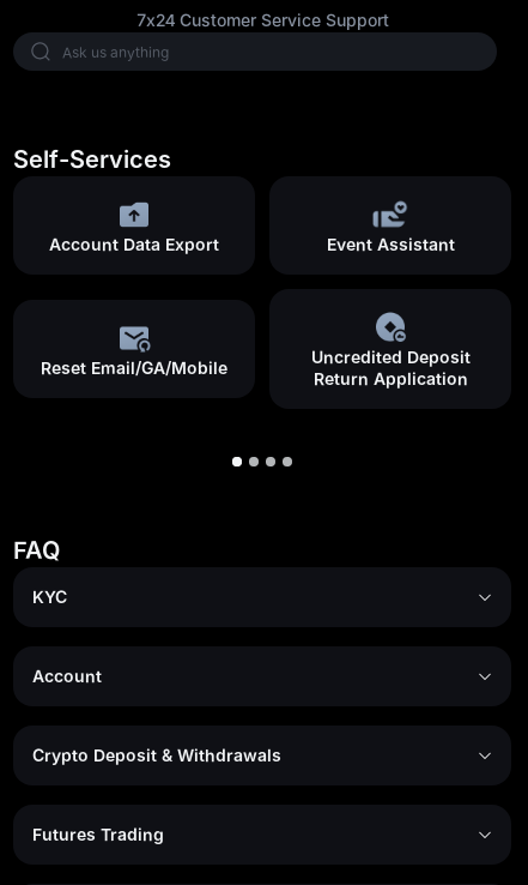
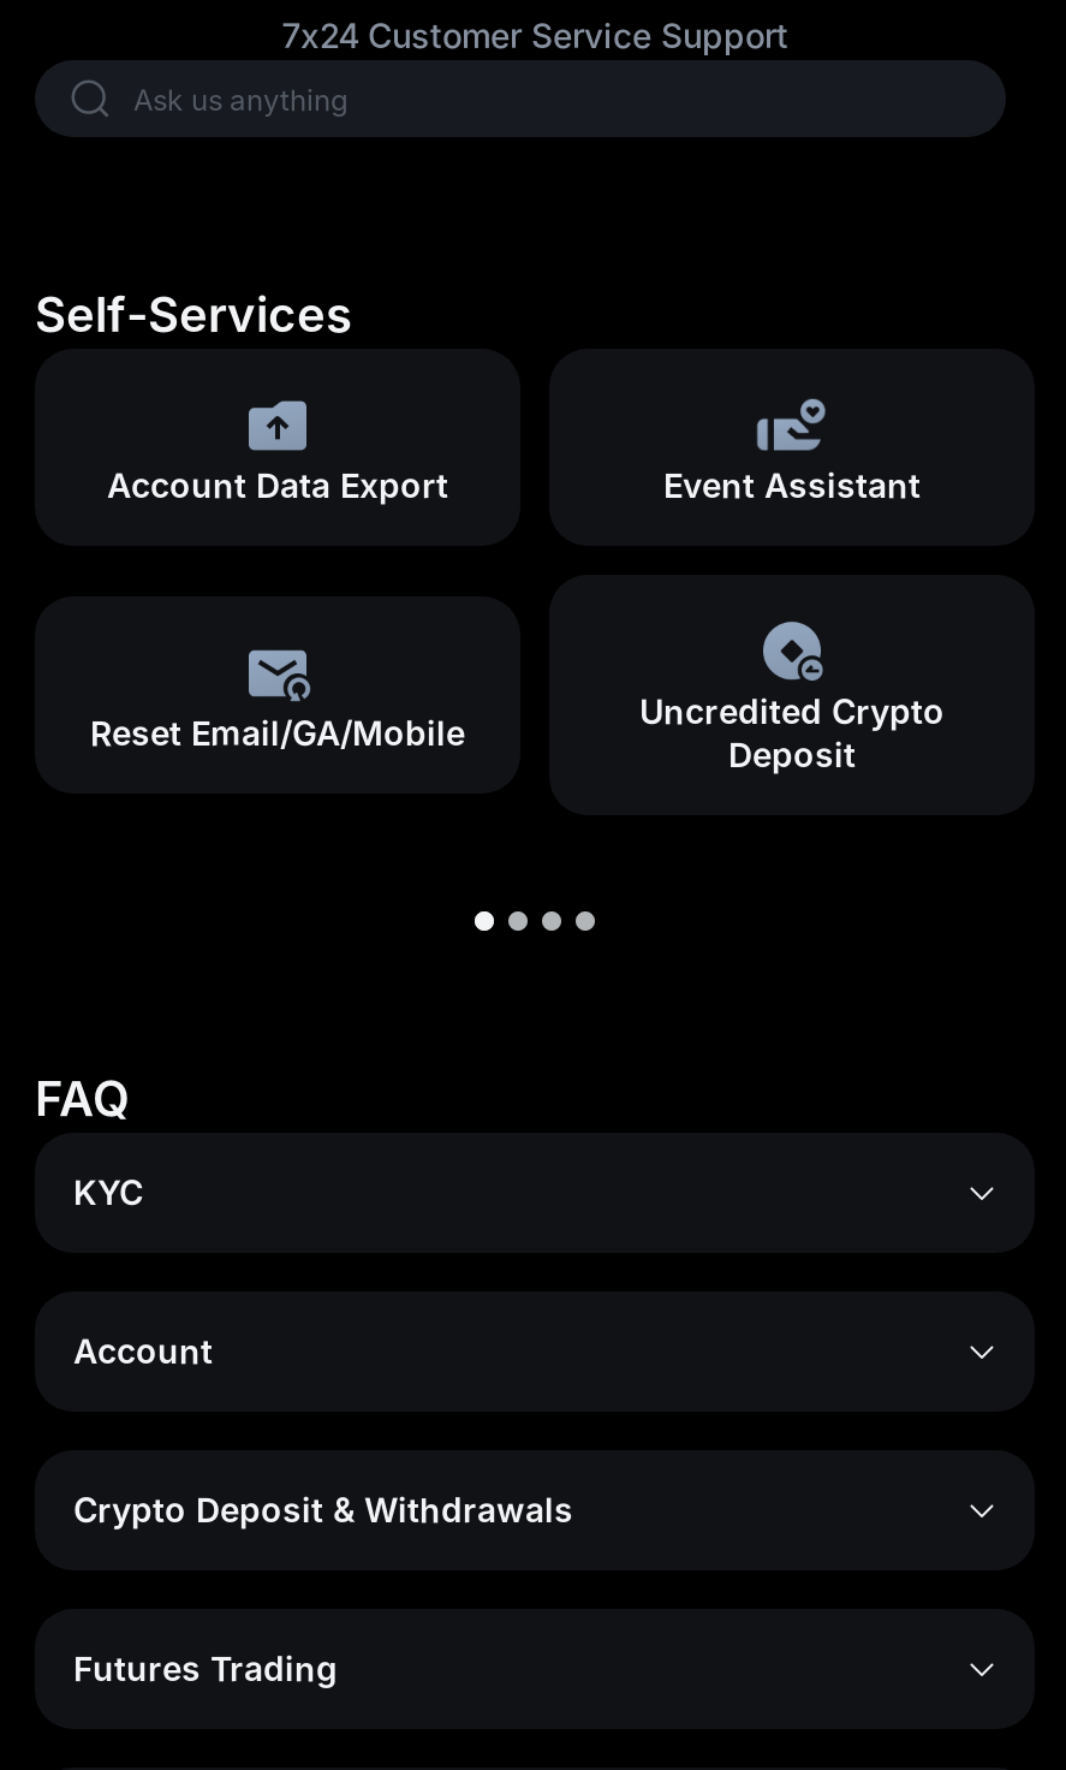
- Uncredited Deposit
- Return Application
+ Uncredited Crypto
+ Deposit
